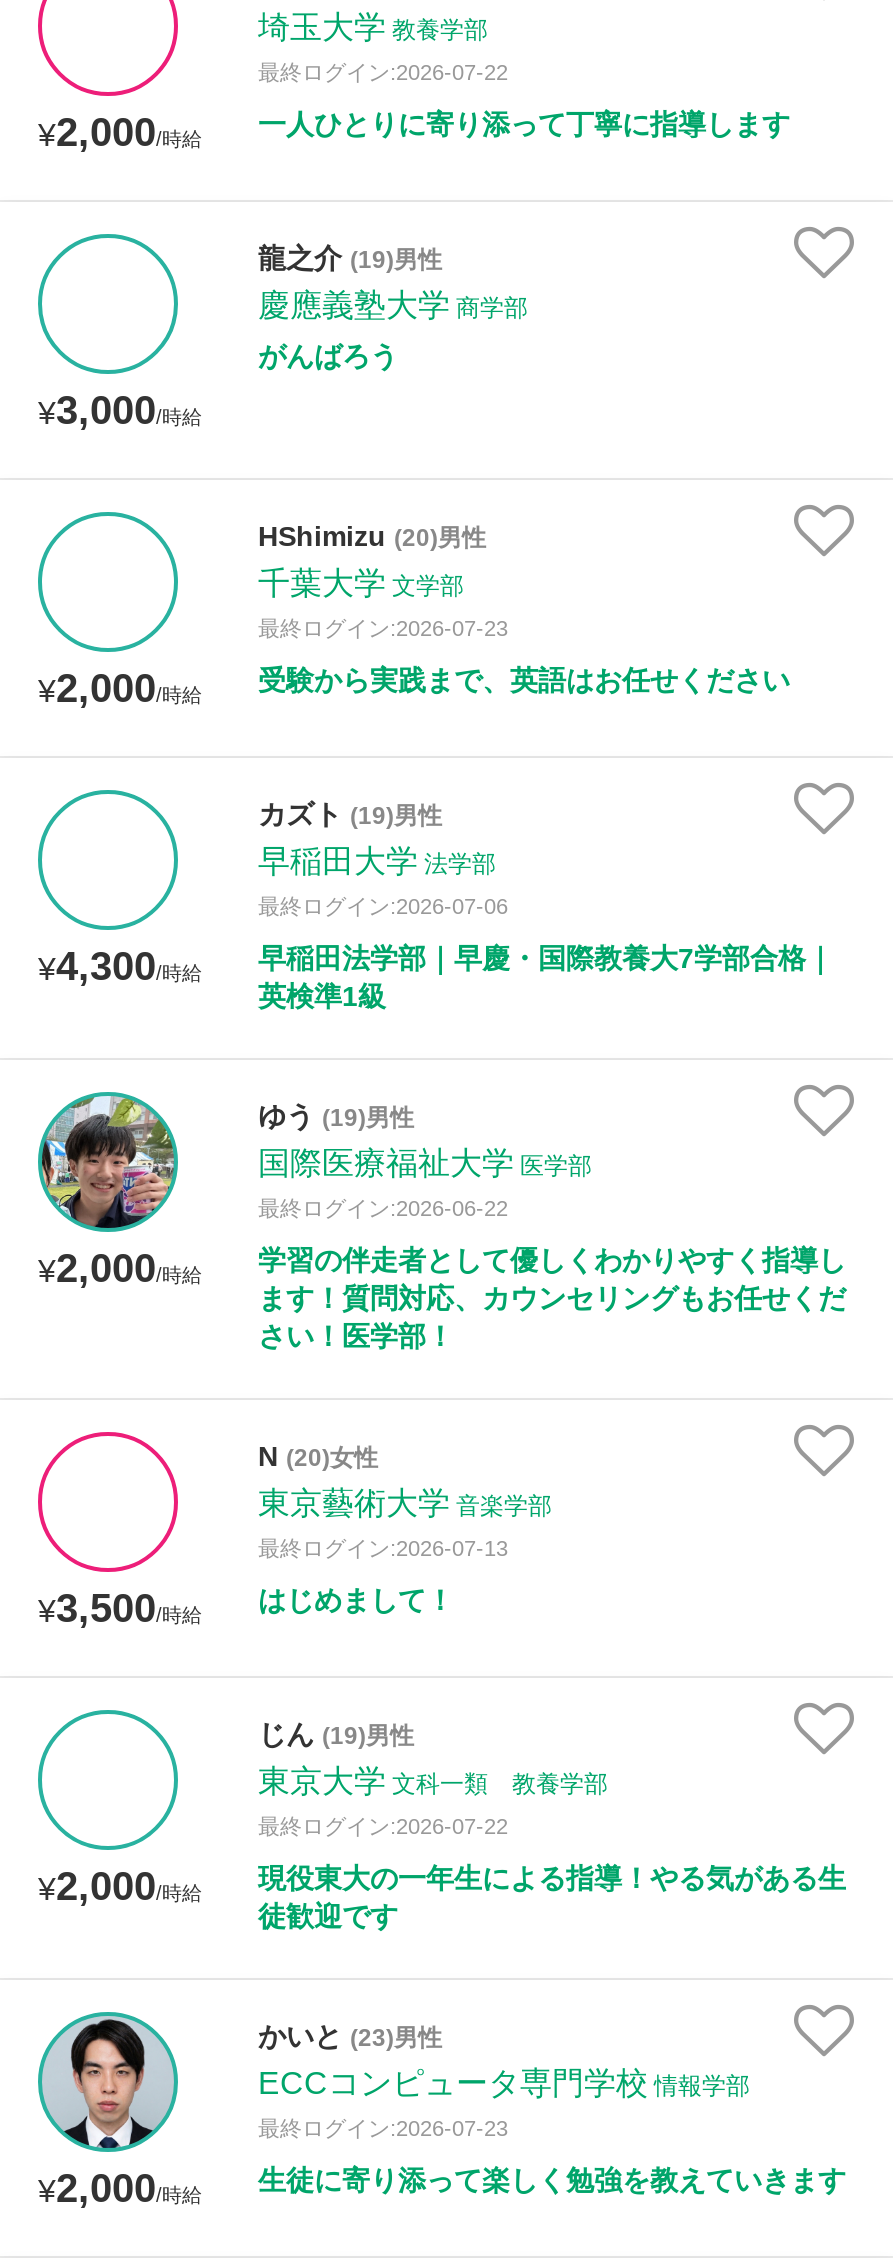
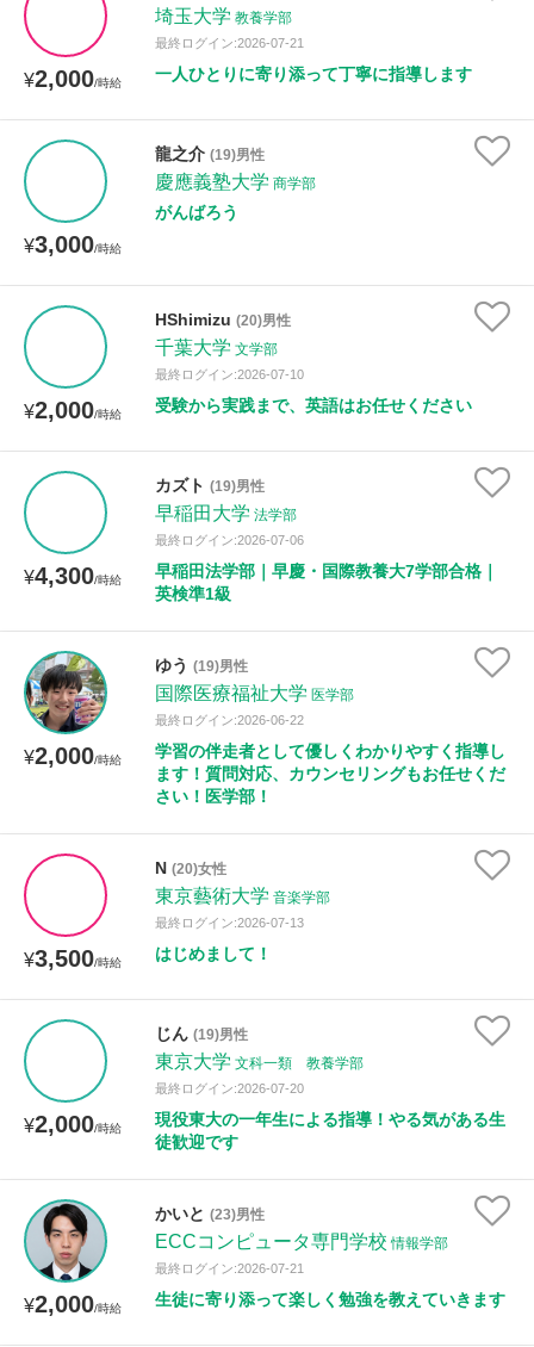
- 最終ログイン:2026-07-22
+ 最終ログイン:2026-07-21

- 最終ログイン:2026-07-23
+ 最終ログイン:2026-07-10

- 最終ログイン:2026-07-22
+ 最終ログイン:2026-07-20

- 最終ログイン:2026-07-23
+ 最終ログイン:2026-07-21
